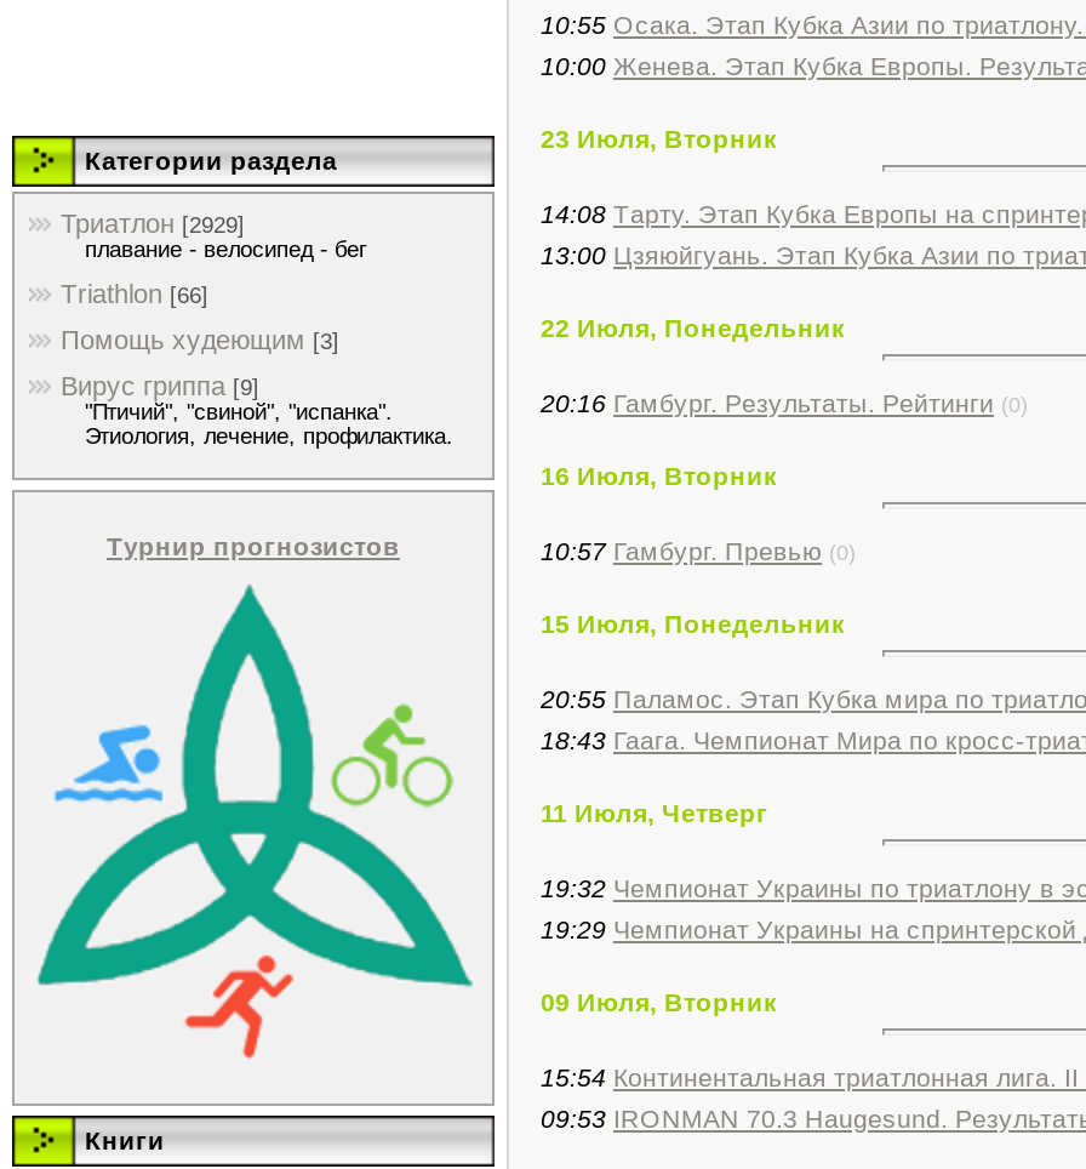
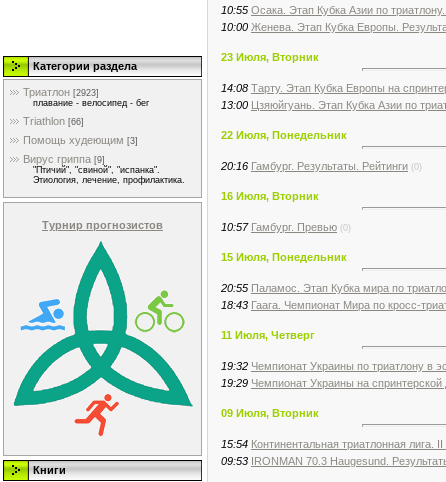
- Триатлон [2929]
+ Триатлон [2923]
